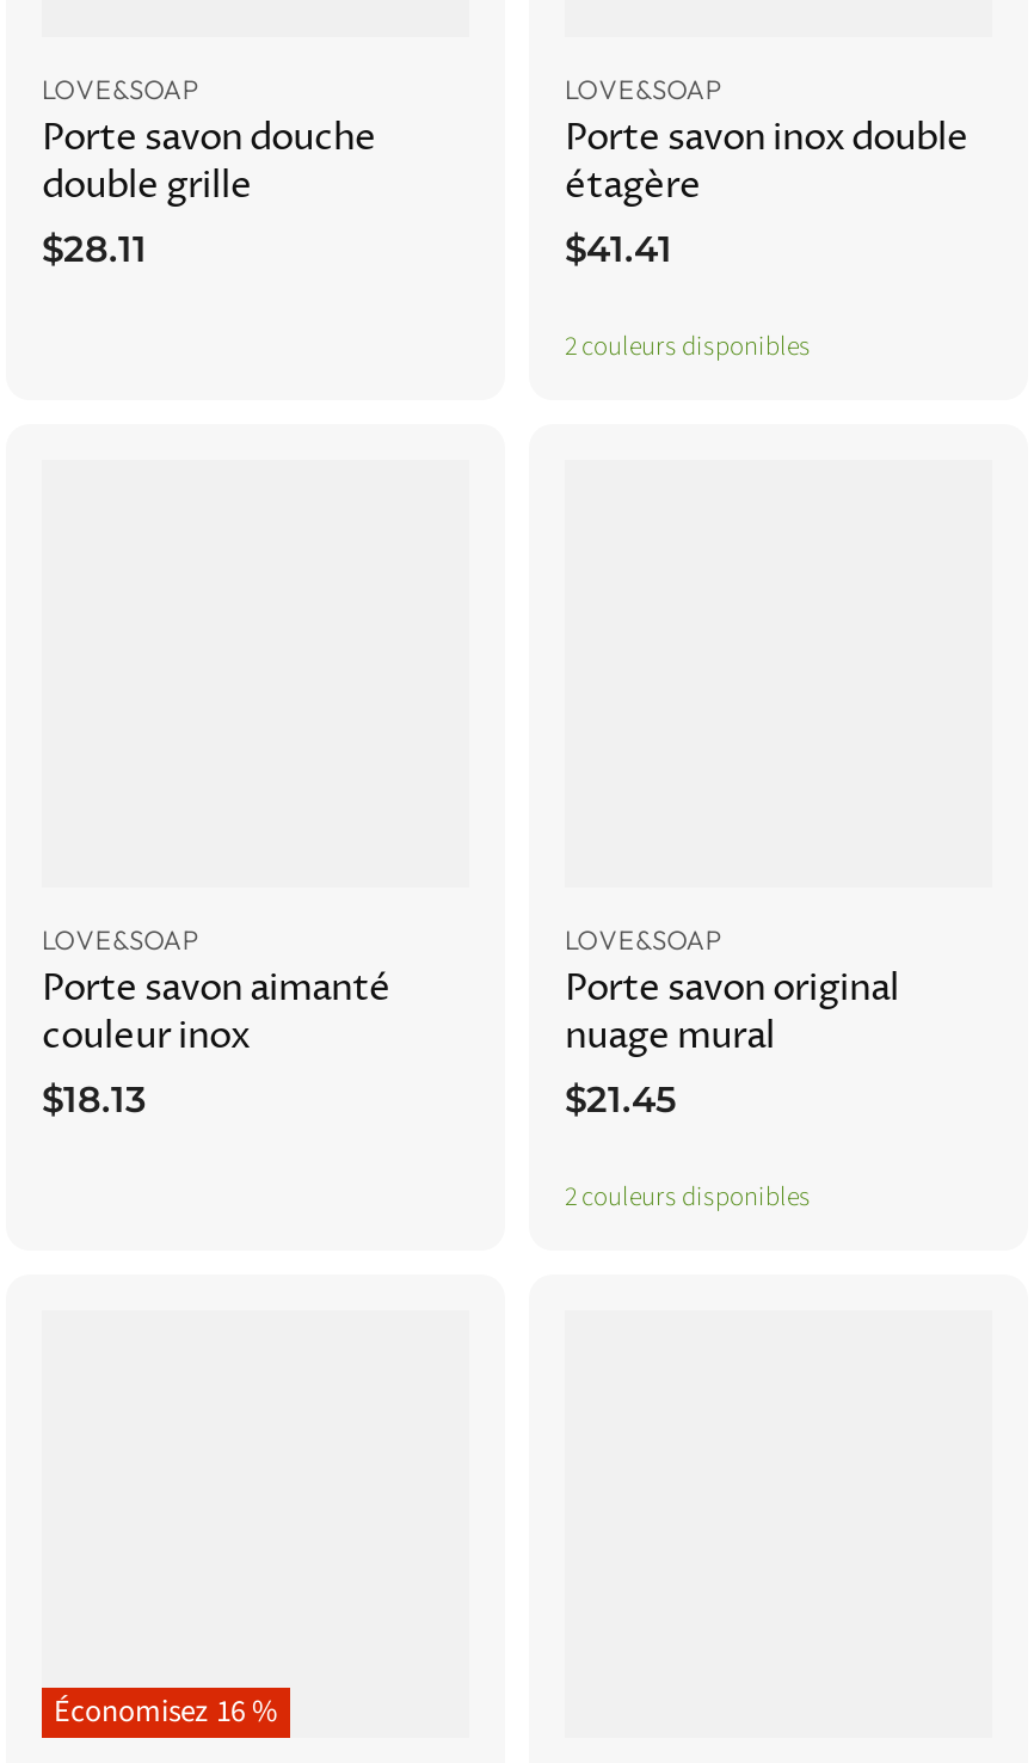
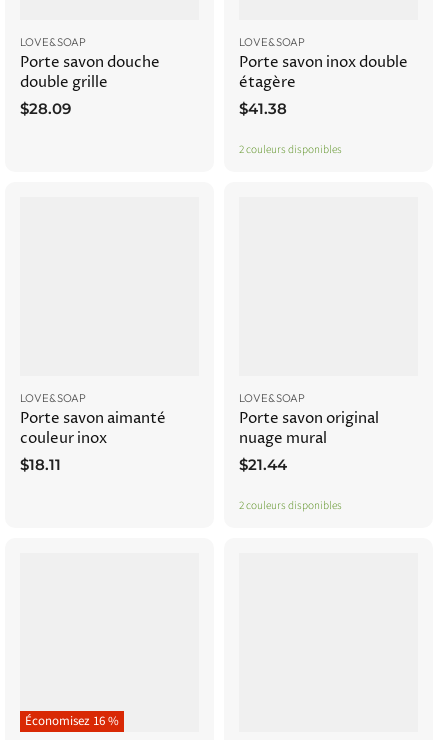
- $28.11
+ $28.09

- $41.41
+ $41.38

- $18.13
+ $18.11

- $21.45
+ $21.44
